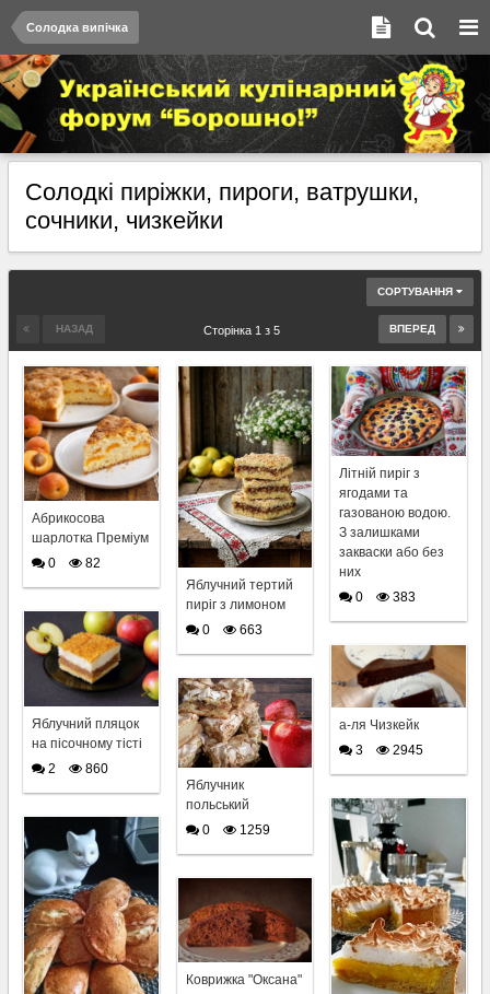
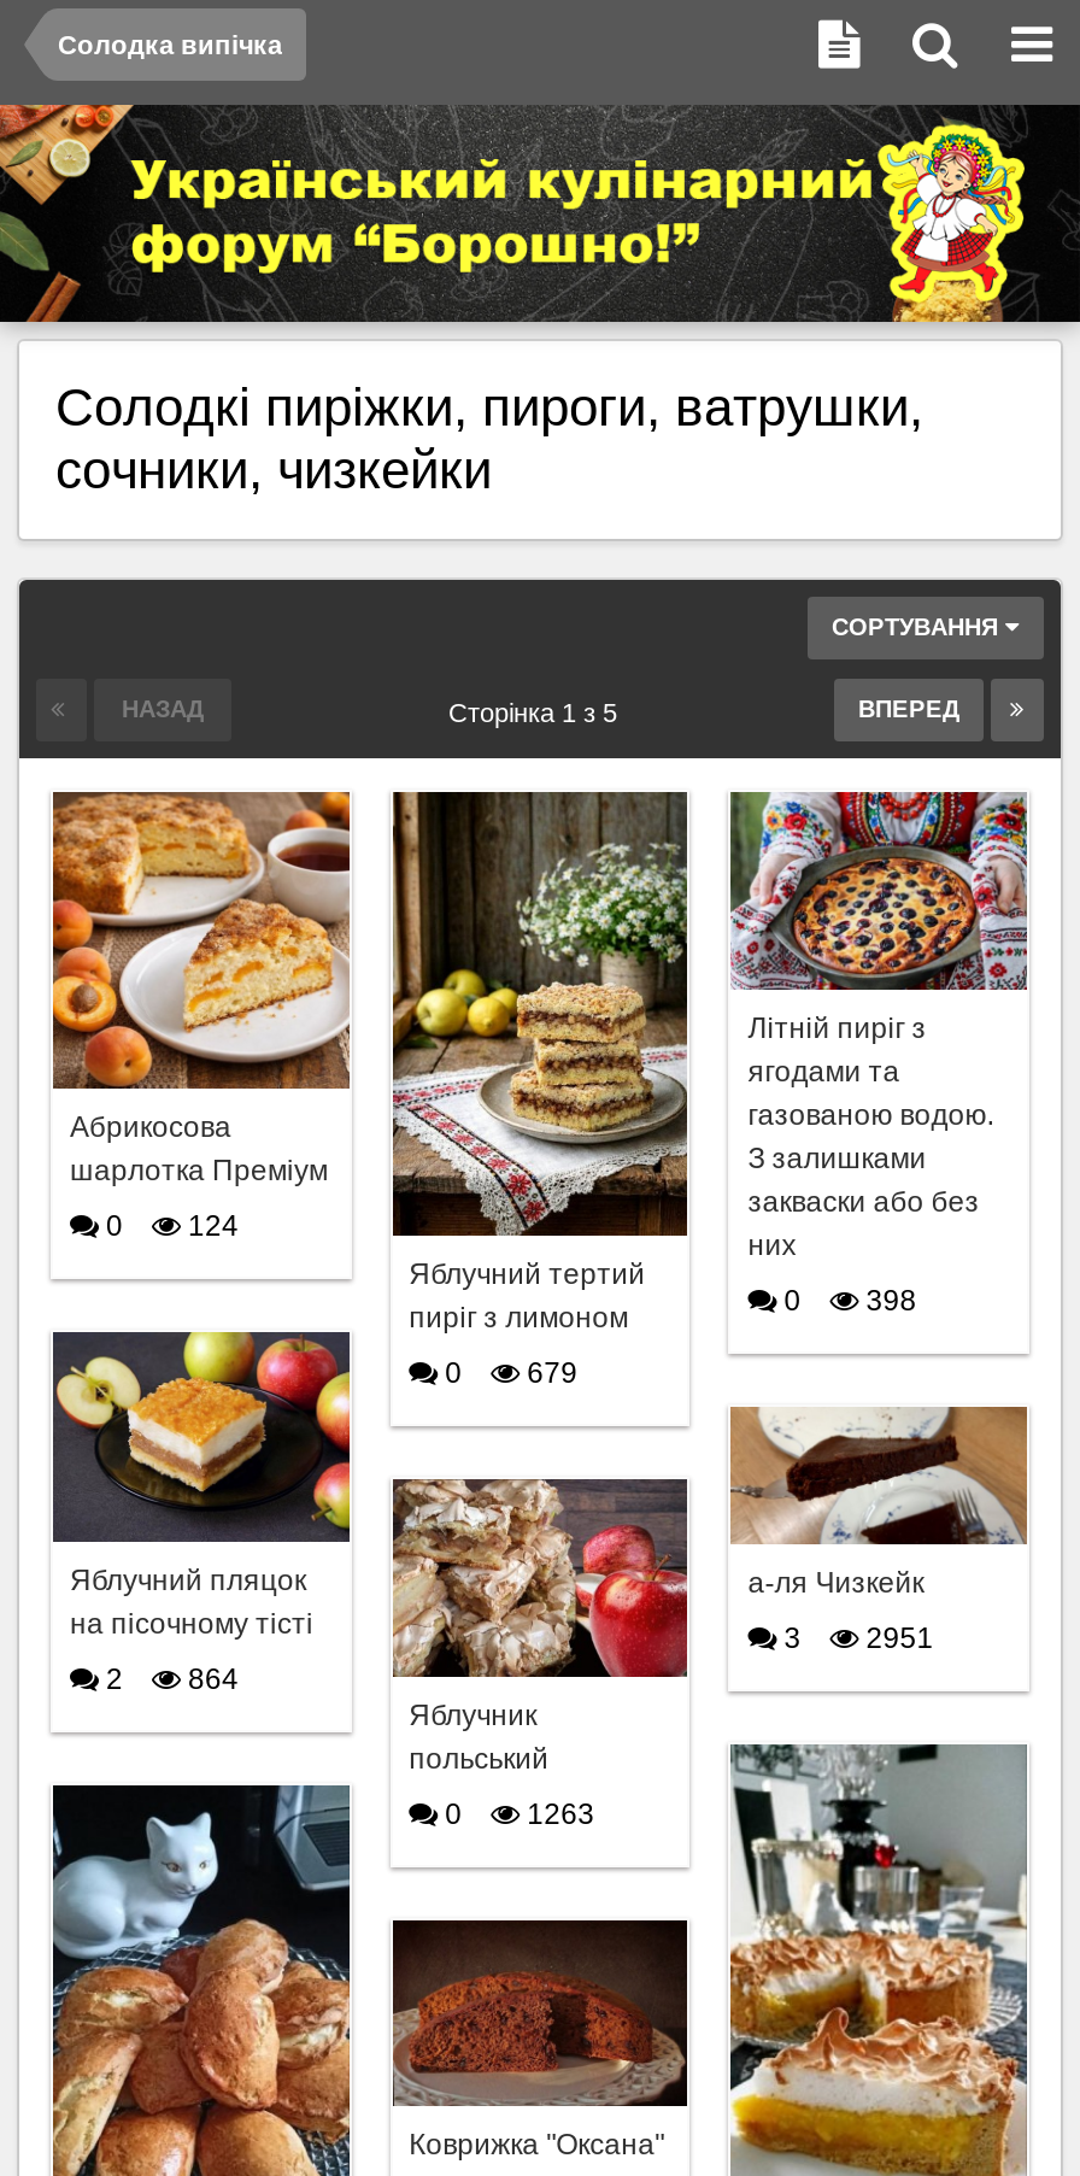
- 0 82
+ 0 124

- 0 383
+ 0 398

- 0 663
+ 0 679

- 3 2945
+ 3 2951

- 2 860
+ 2 864

- 0 1259
+ 0 1263
